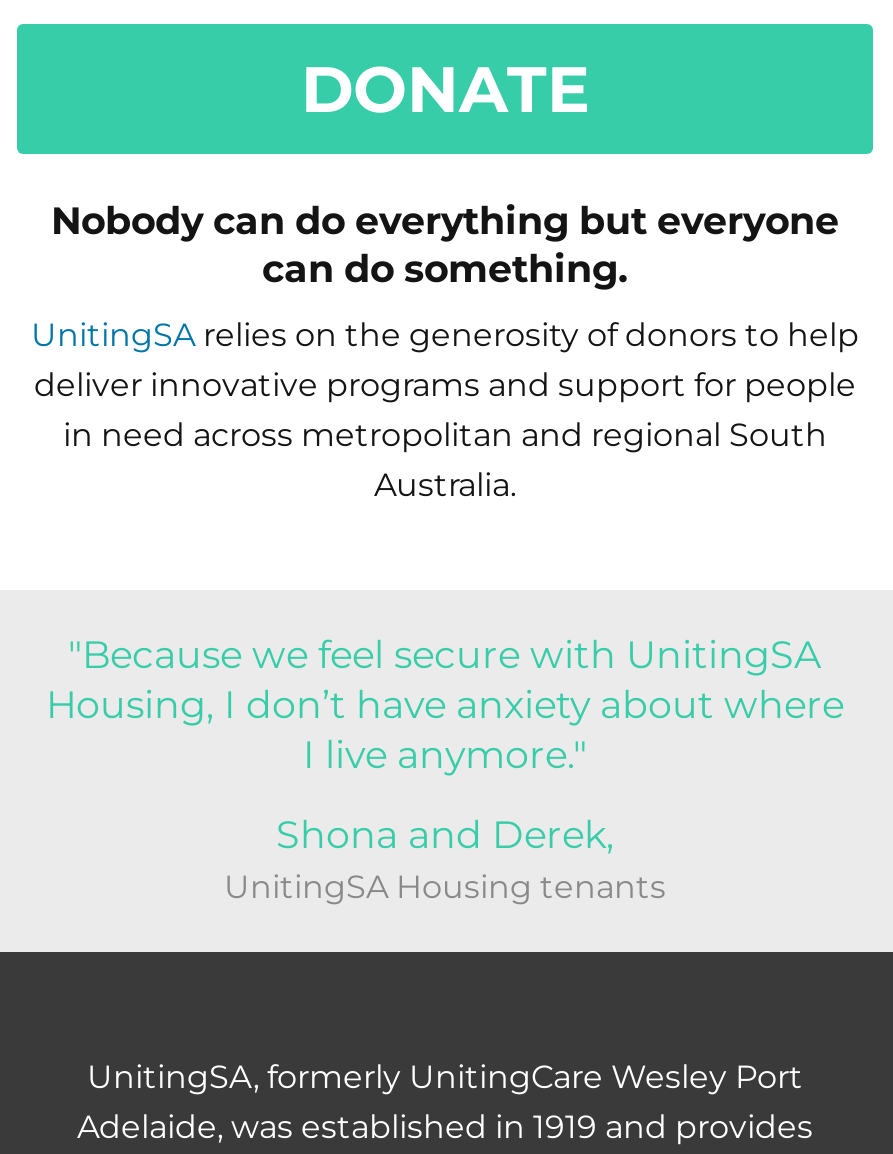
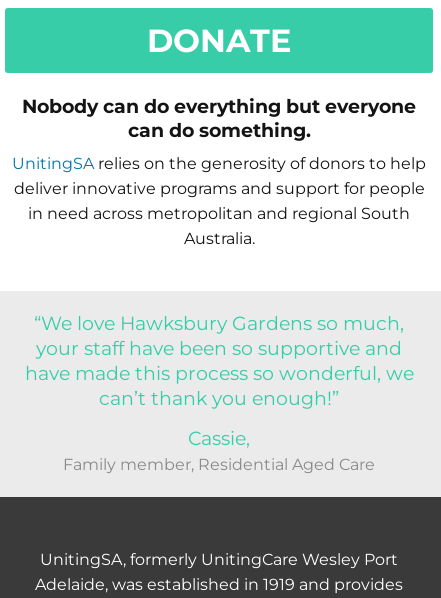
- "Because we feel secure with UnitingSA
- Housing, I don’t have anxiety about where
- I live anymore."
+ “We love Hawksbury Gardens so much,
+ your staff have been so supportive and
+ have made this process so wonderful, we
+ can’t thank you enough!”

- Shona and Derek,
- UnitingSA Housing tenants
+ Cassie,
+ Family member, Residential Aged Care
